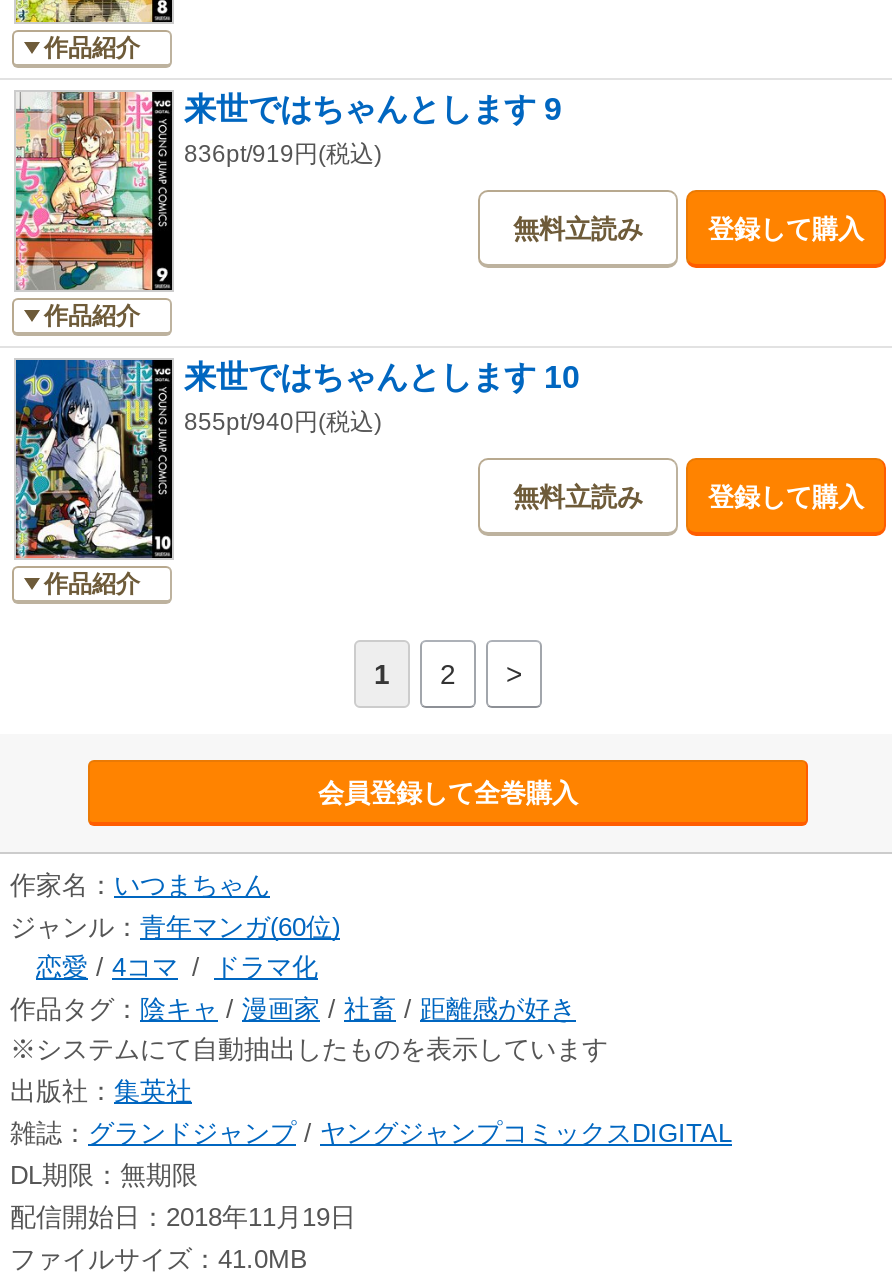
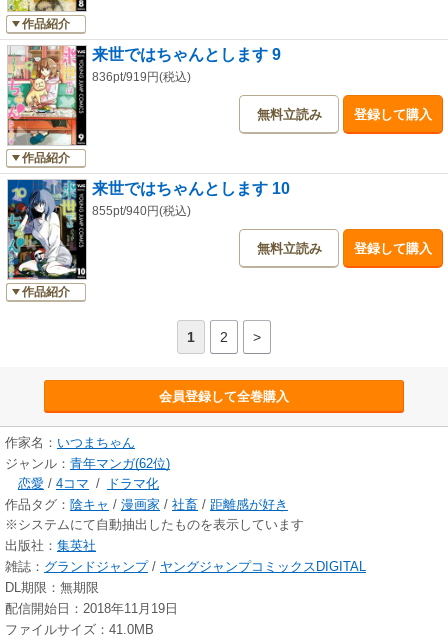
- ジャンル：青年マンガ(60位)
+ ジャンル：青年マンガ(62位)
